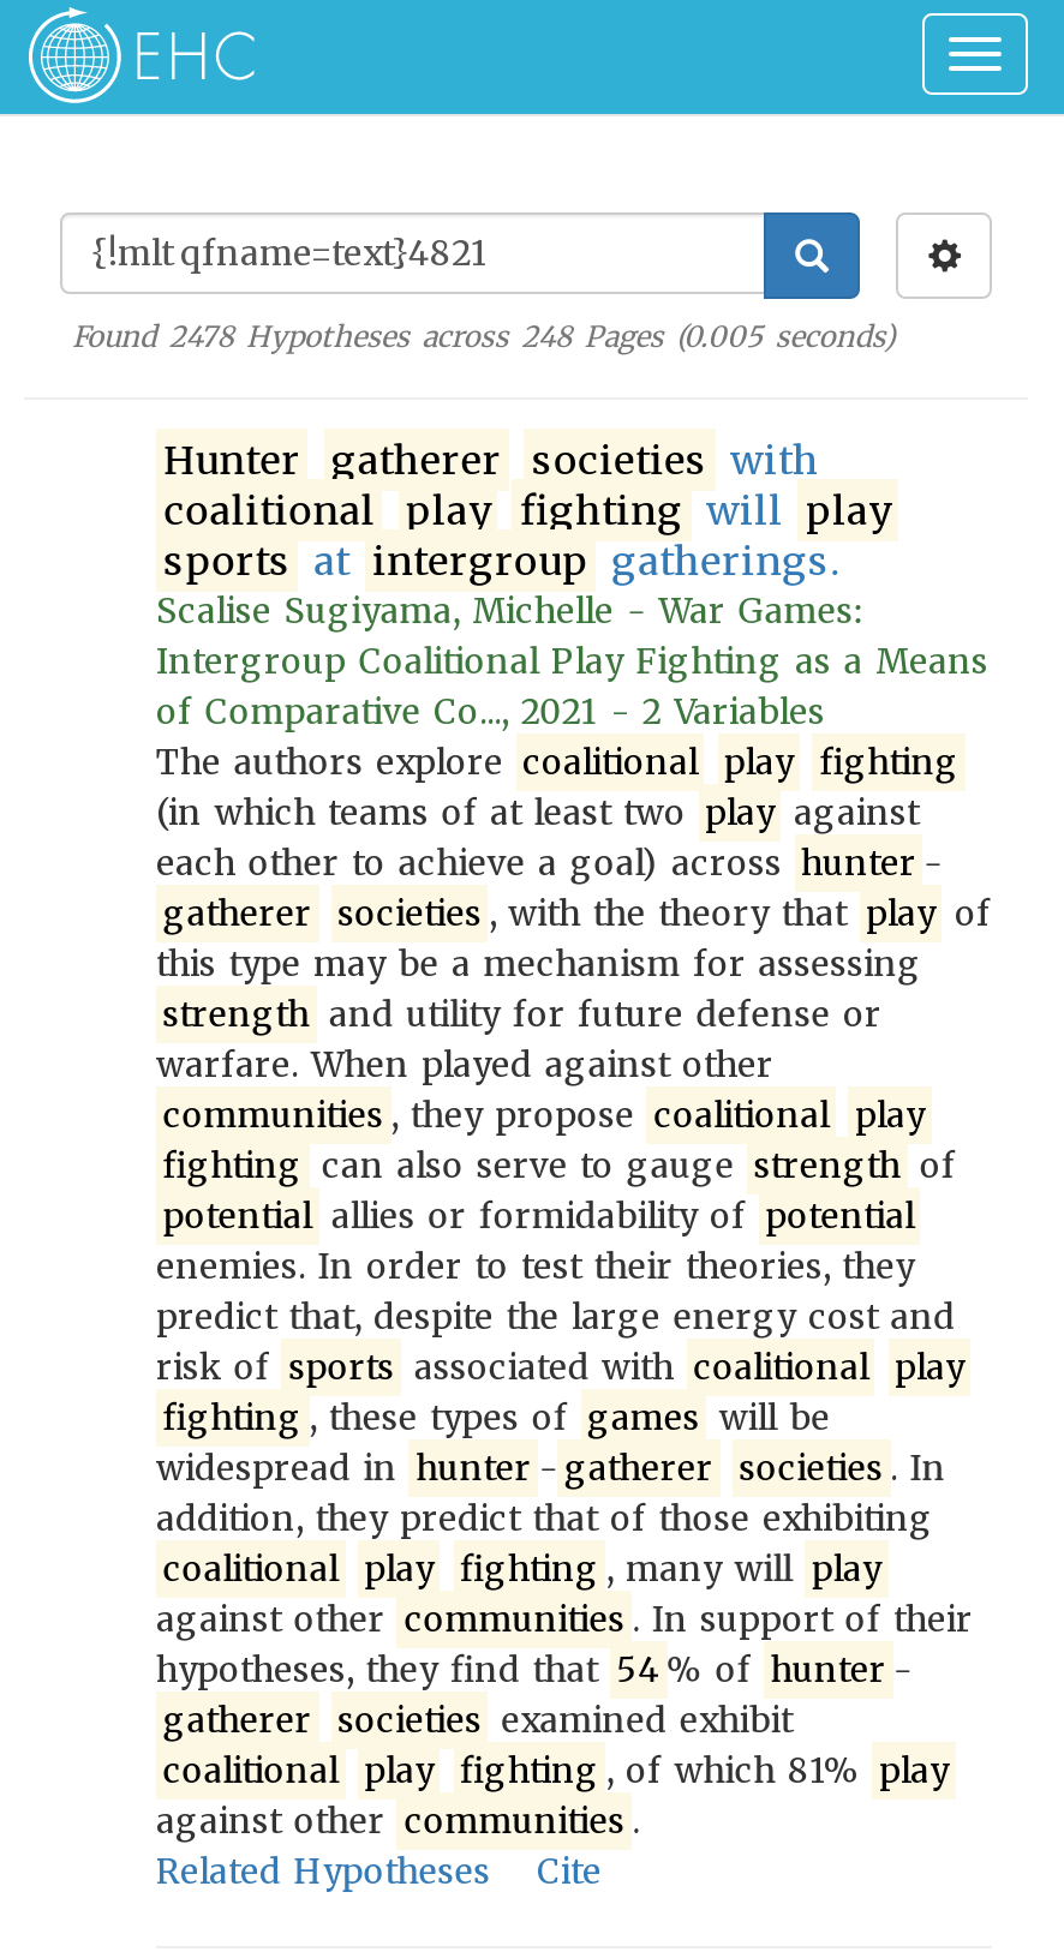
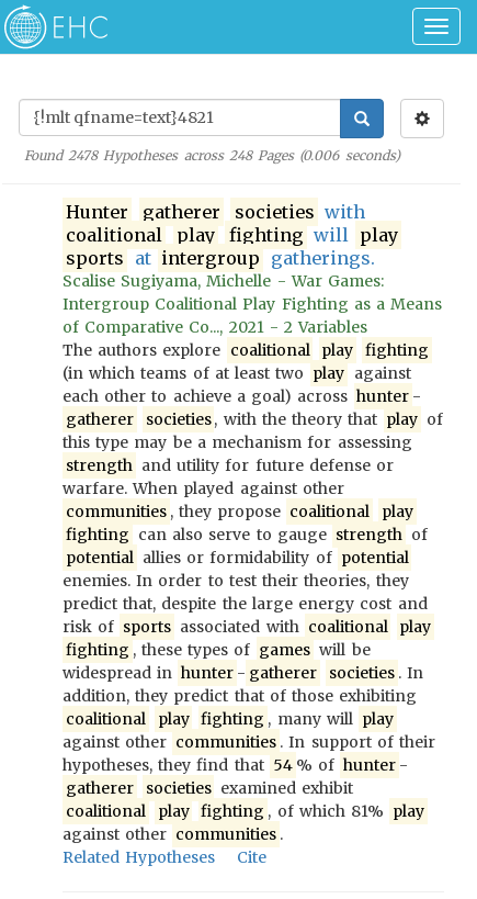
- Found 2478 Hypotheses across 248 Pages (0.005 seconds)
+ Found 2478 Hypotheses across 248 Pages (0.006 seconds)
